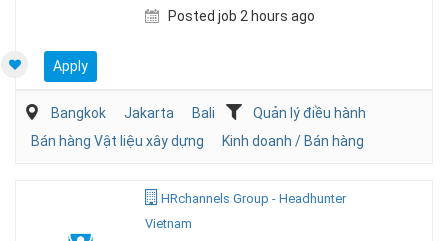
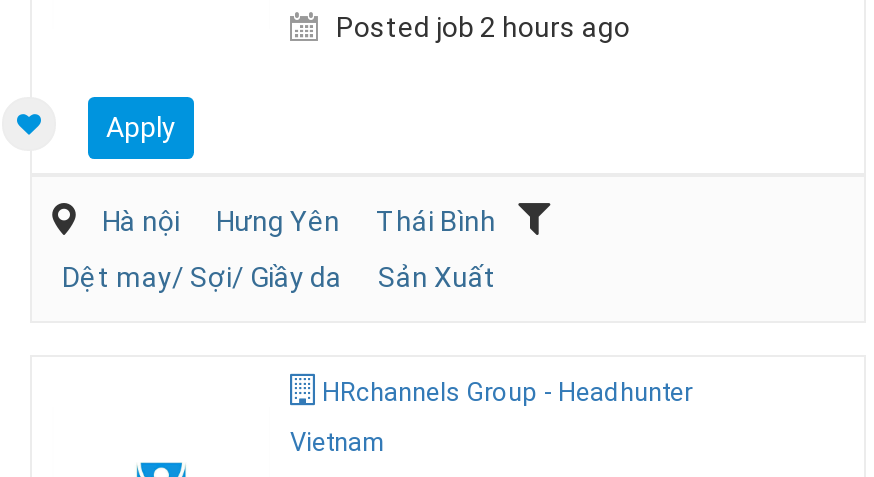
- Bangkok
- Jakarta
- Bali
- Quản lý điều hành
+ Hà nội
+ Hưng Yên
+ Thái Bình

- Bán hàng Vật liệu xây dựng
- Kinh doanh / Bán hàng
+ Dệt may/ Sợi/ Giầy da
+ Sản Xuất
